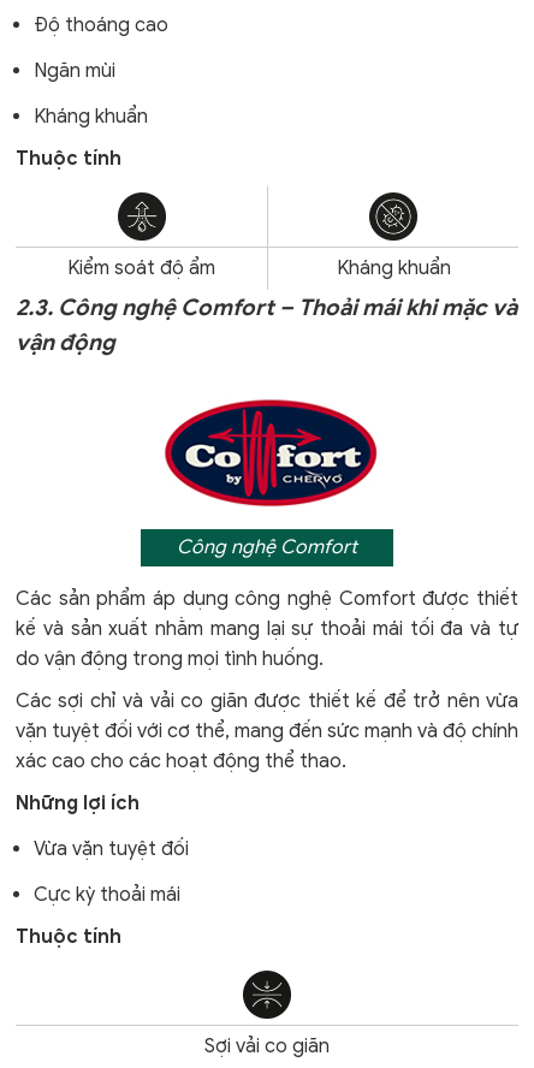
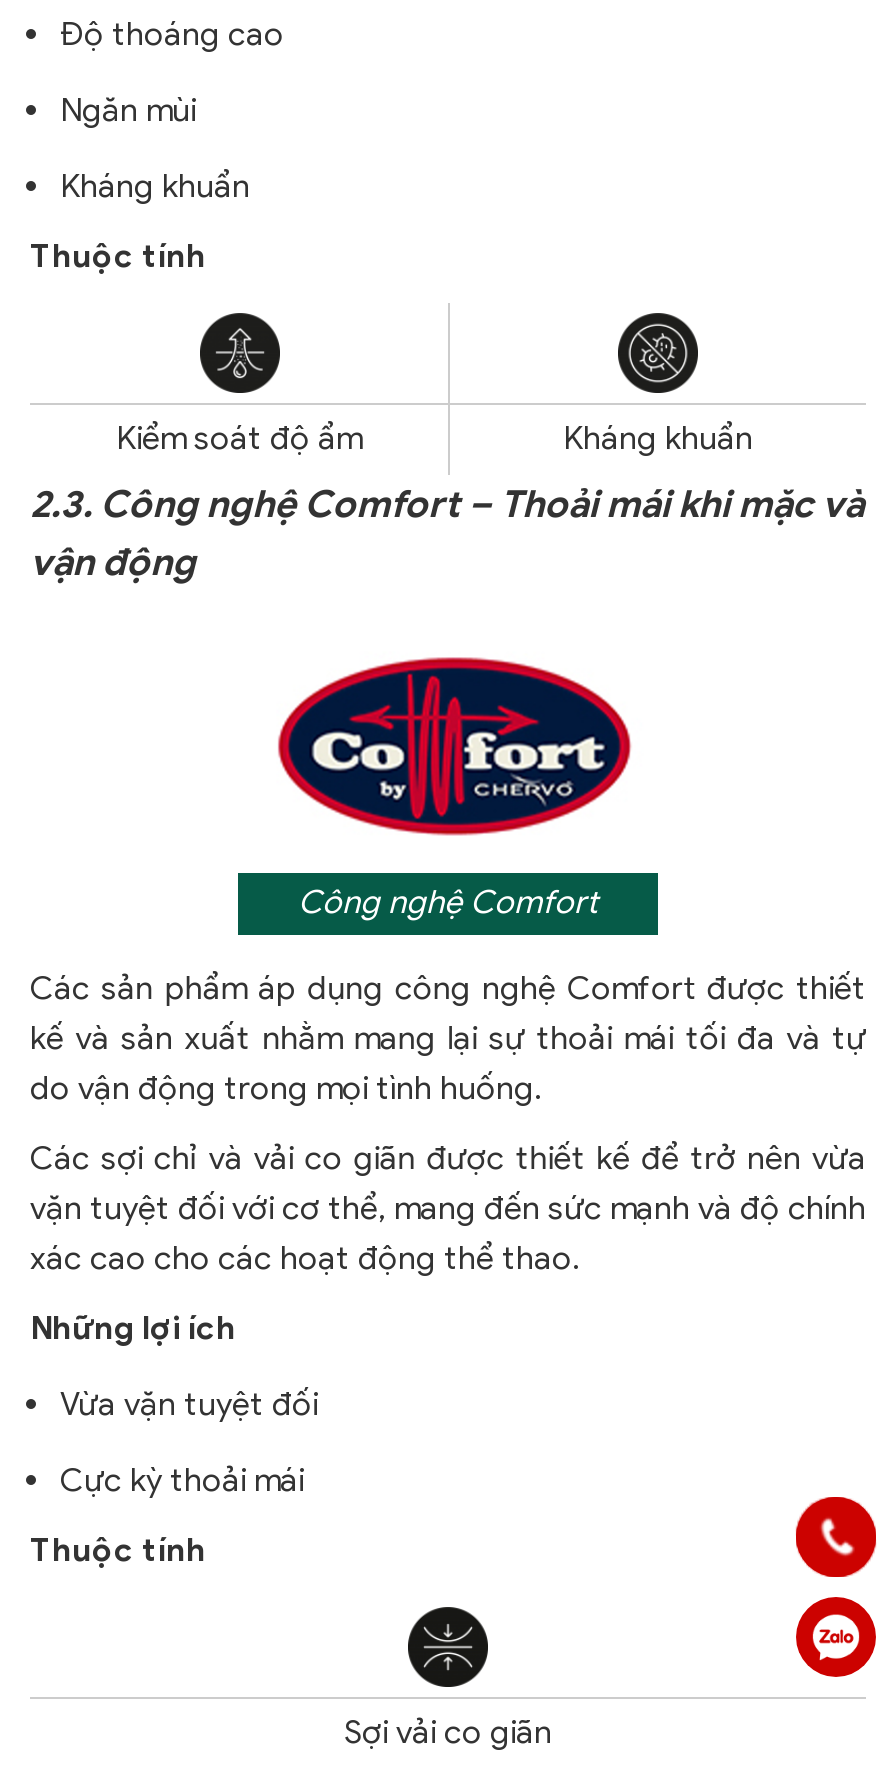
+ [image]

+ [image]
